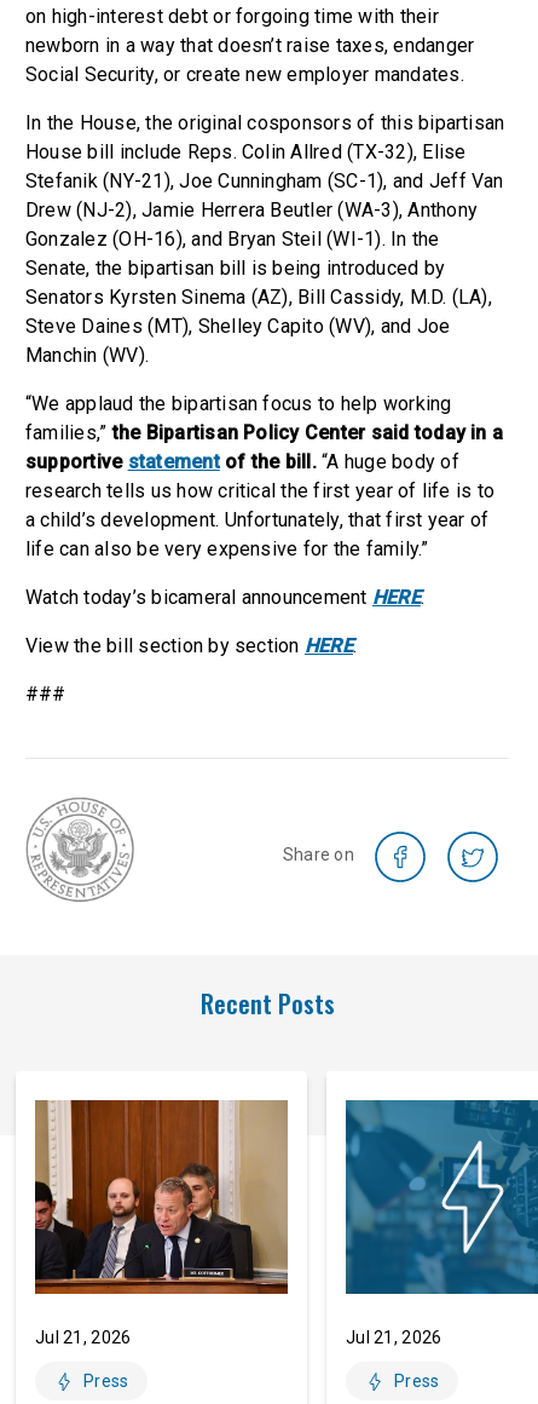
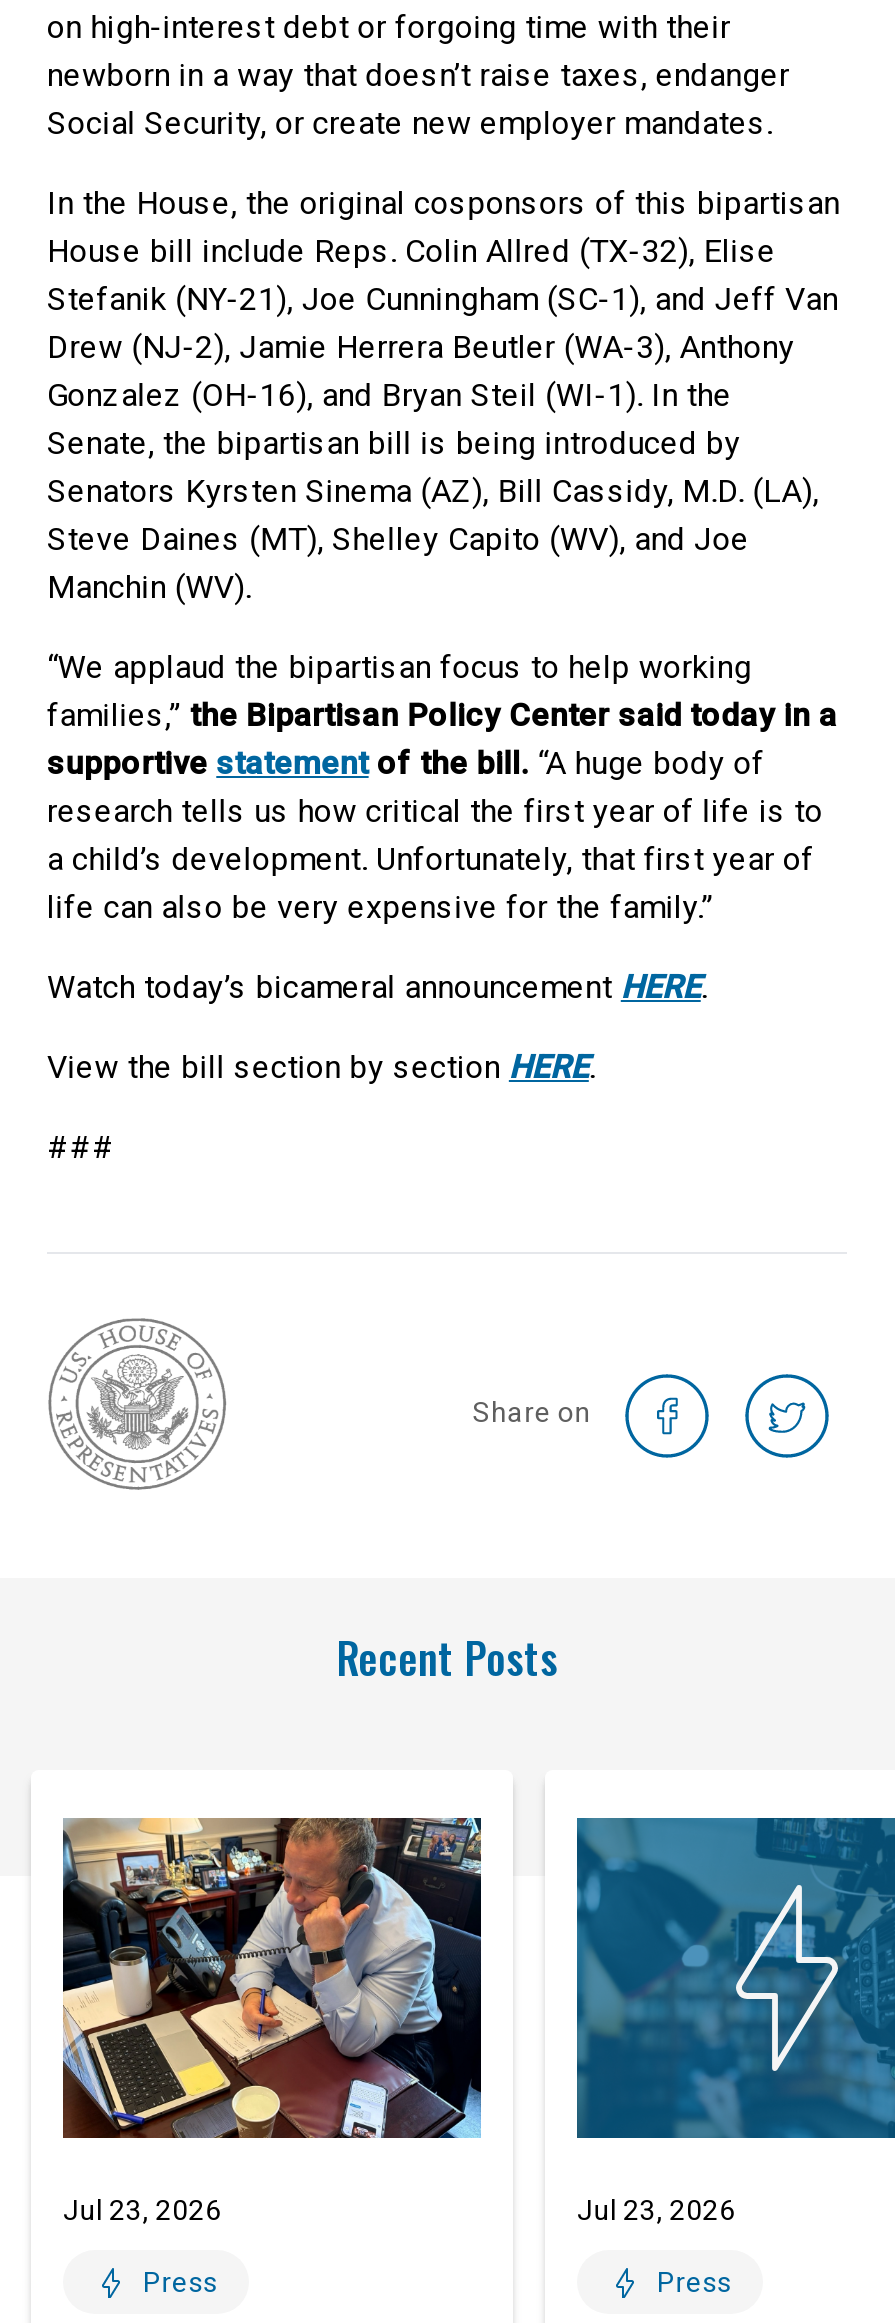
- [image]
- Jul 21, 2026
+ [image]
+ Jul 23, 2026

- Jul 21, 2026
+ Jul 23, 2026
